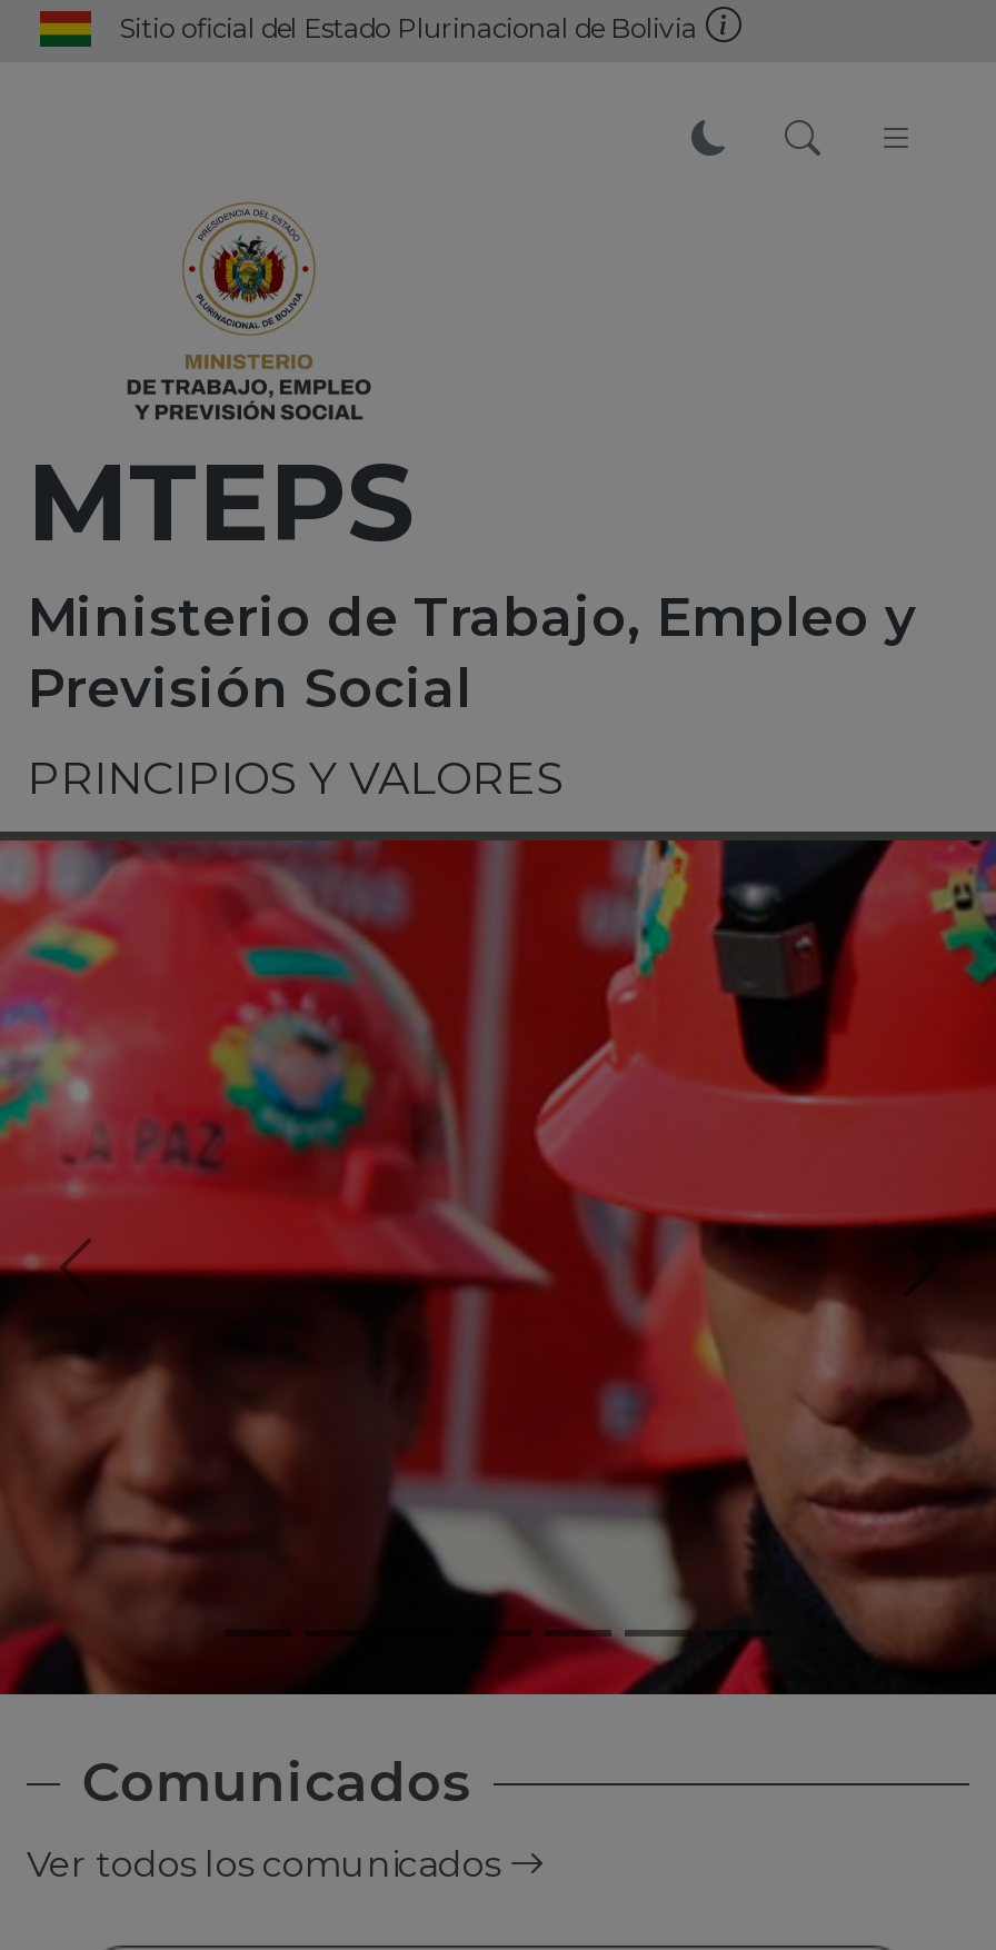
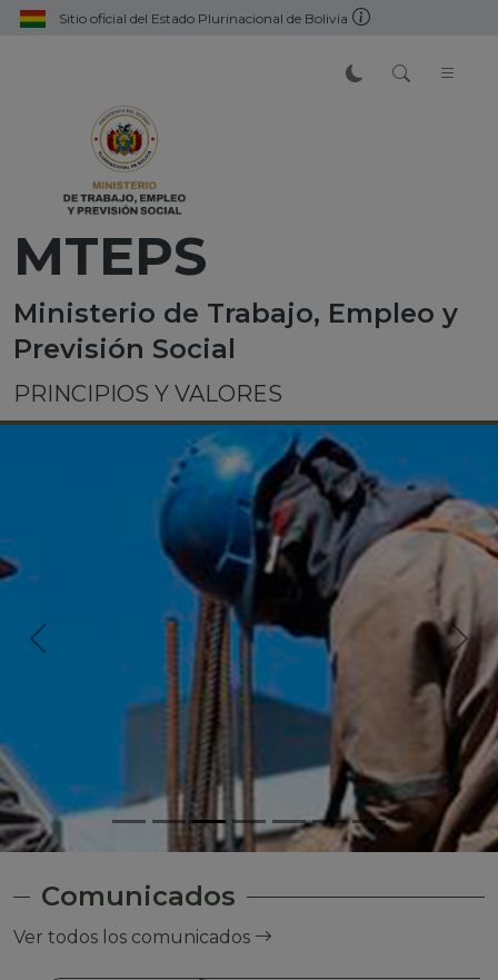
- [image]
+ [image]
